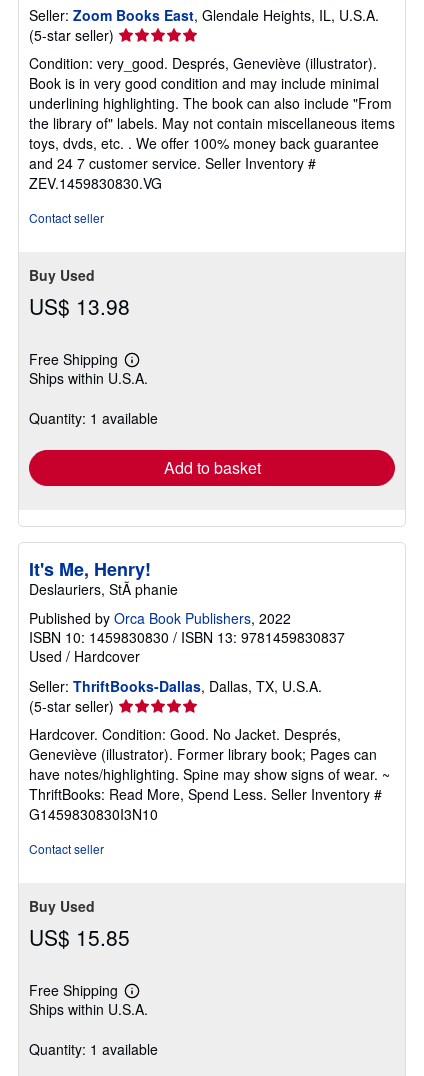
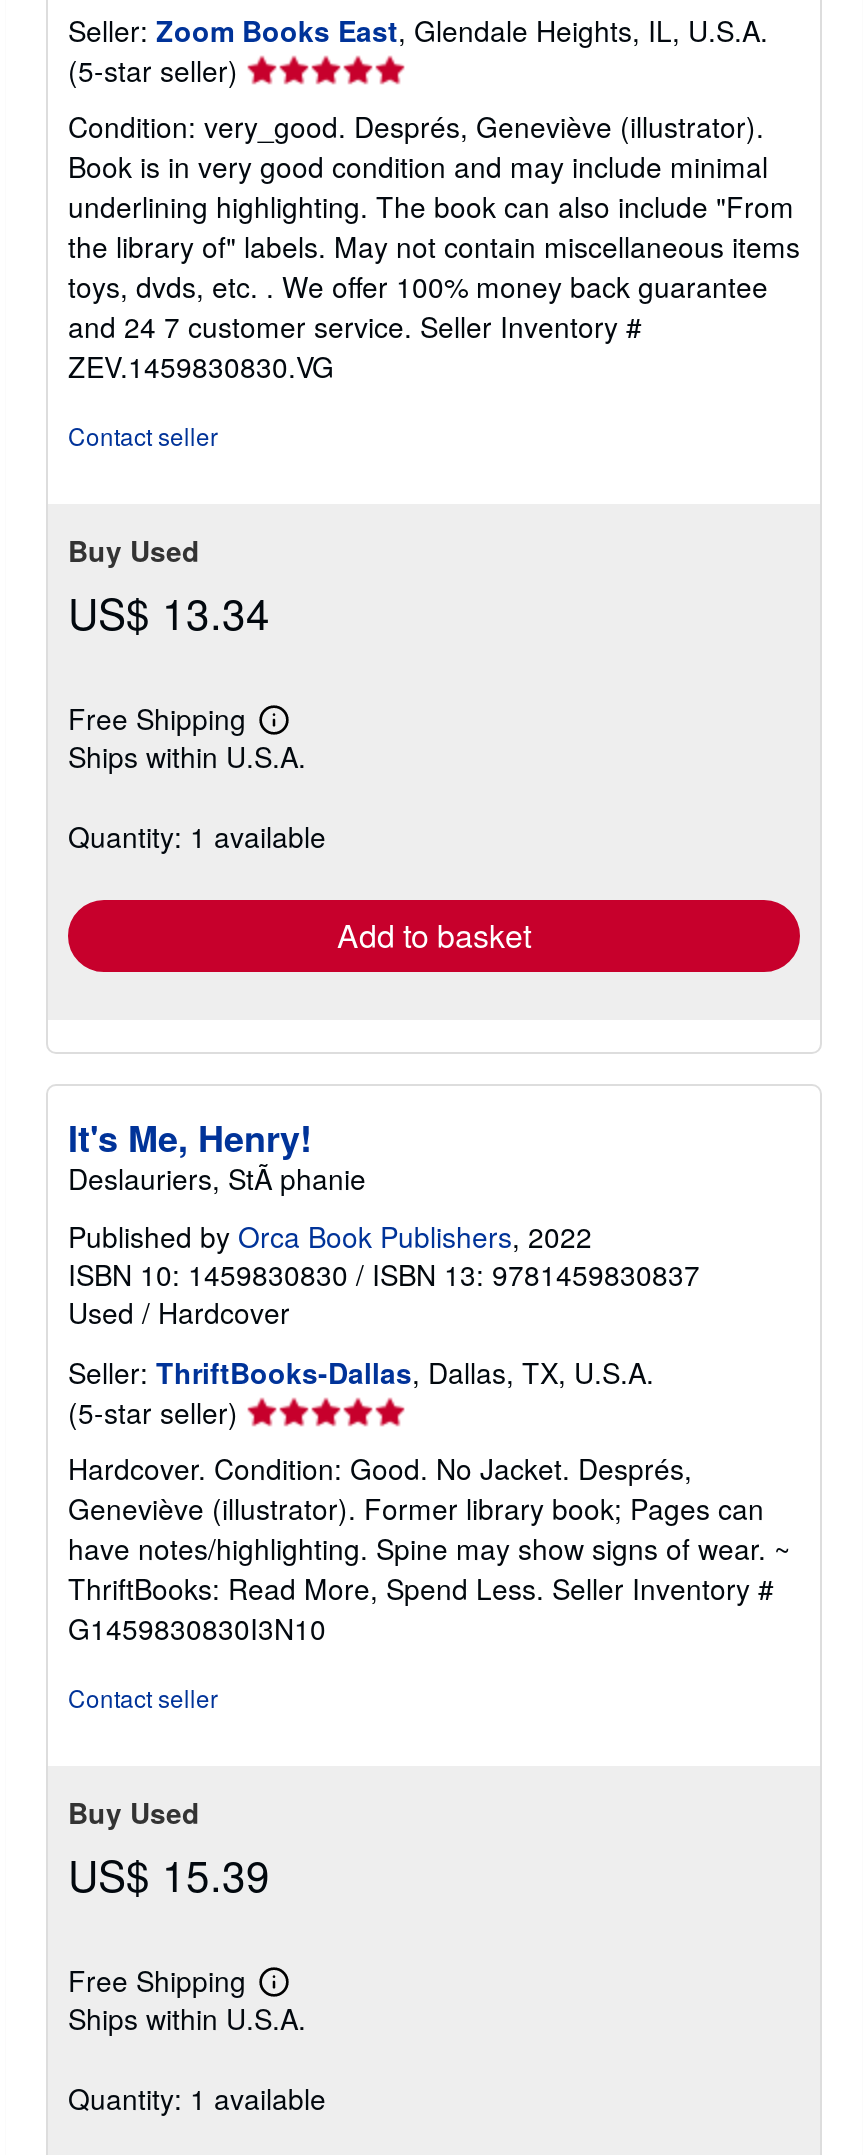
- US$ 13.98
+ US$ 13.34

- US$ 15.85
+ US$ 15.39
